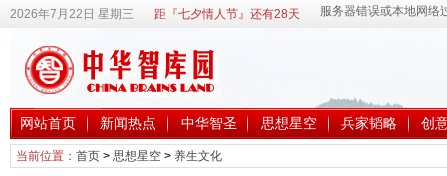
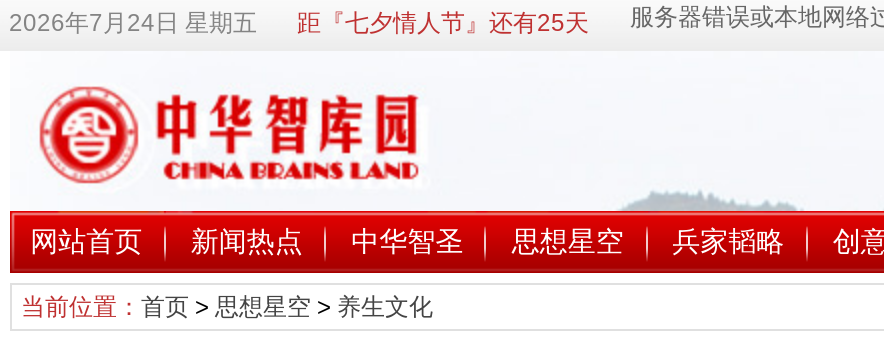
- 2026年7月22日 星期三
+ 2026年7月24日 星期五

- 距『七夕情人节』还有28天
+ 距『七夕情人节』还有25天
